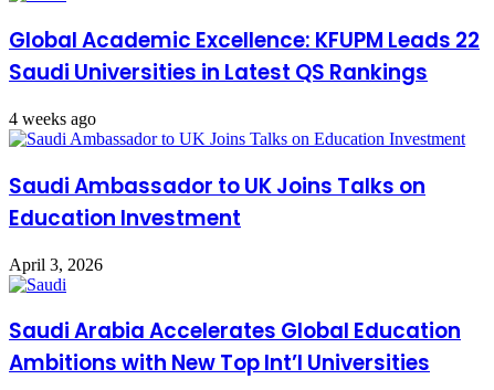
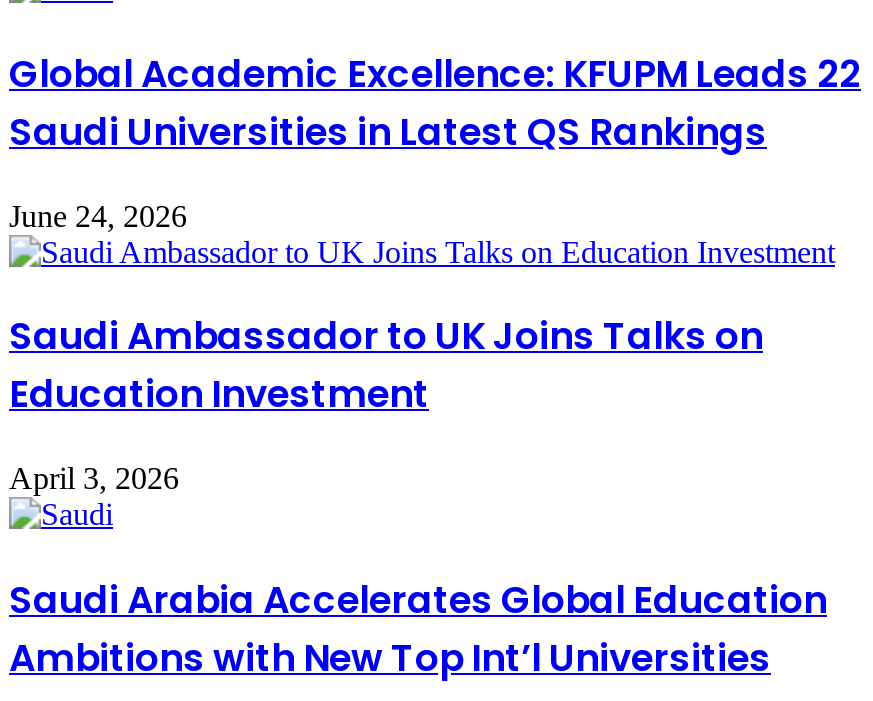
- 4 weeks ago
+ June 24, 2026
